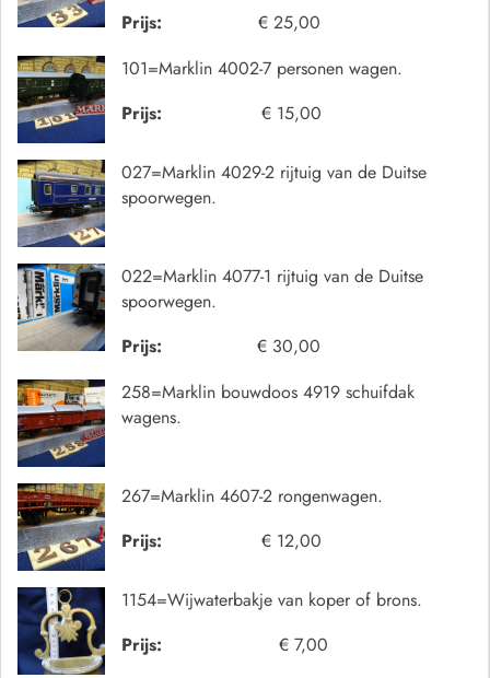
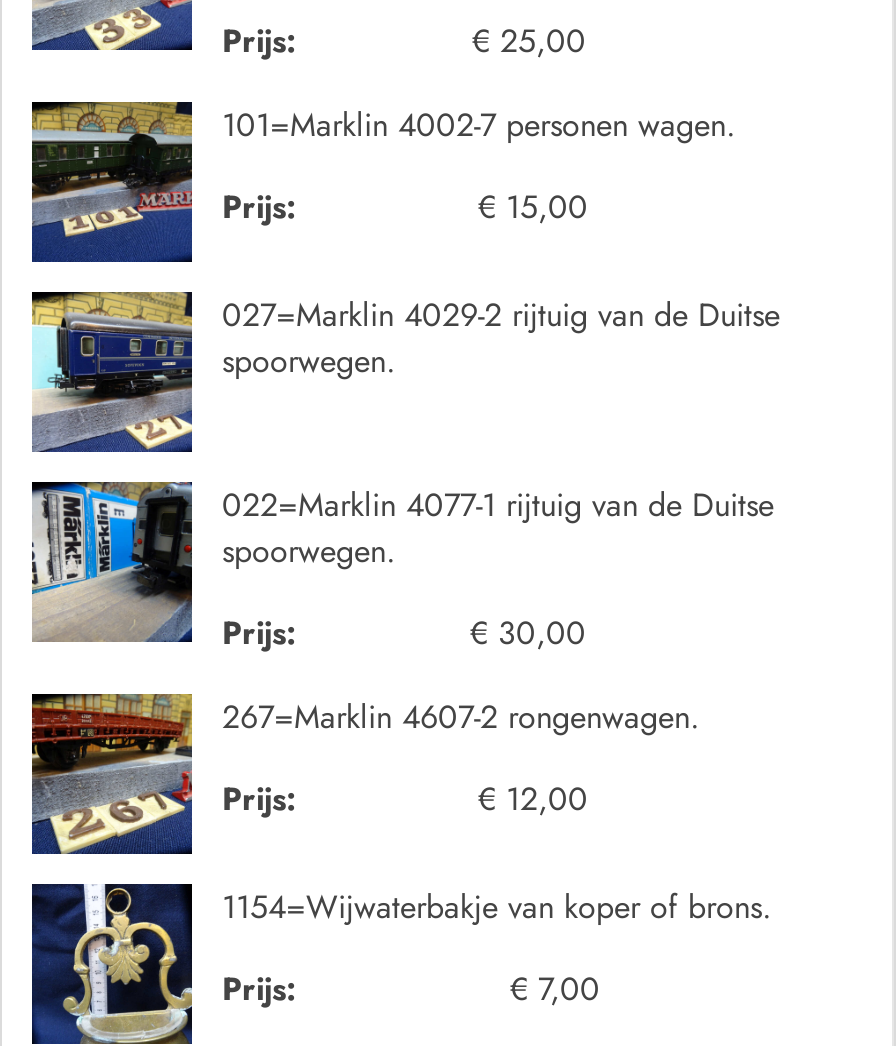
- [image]
- 258=Marklin bouwdoos 4919 schuifdak
- wagens.
